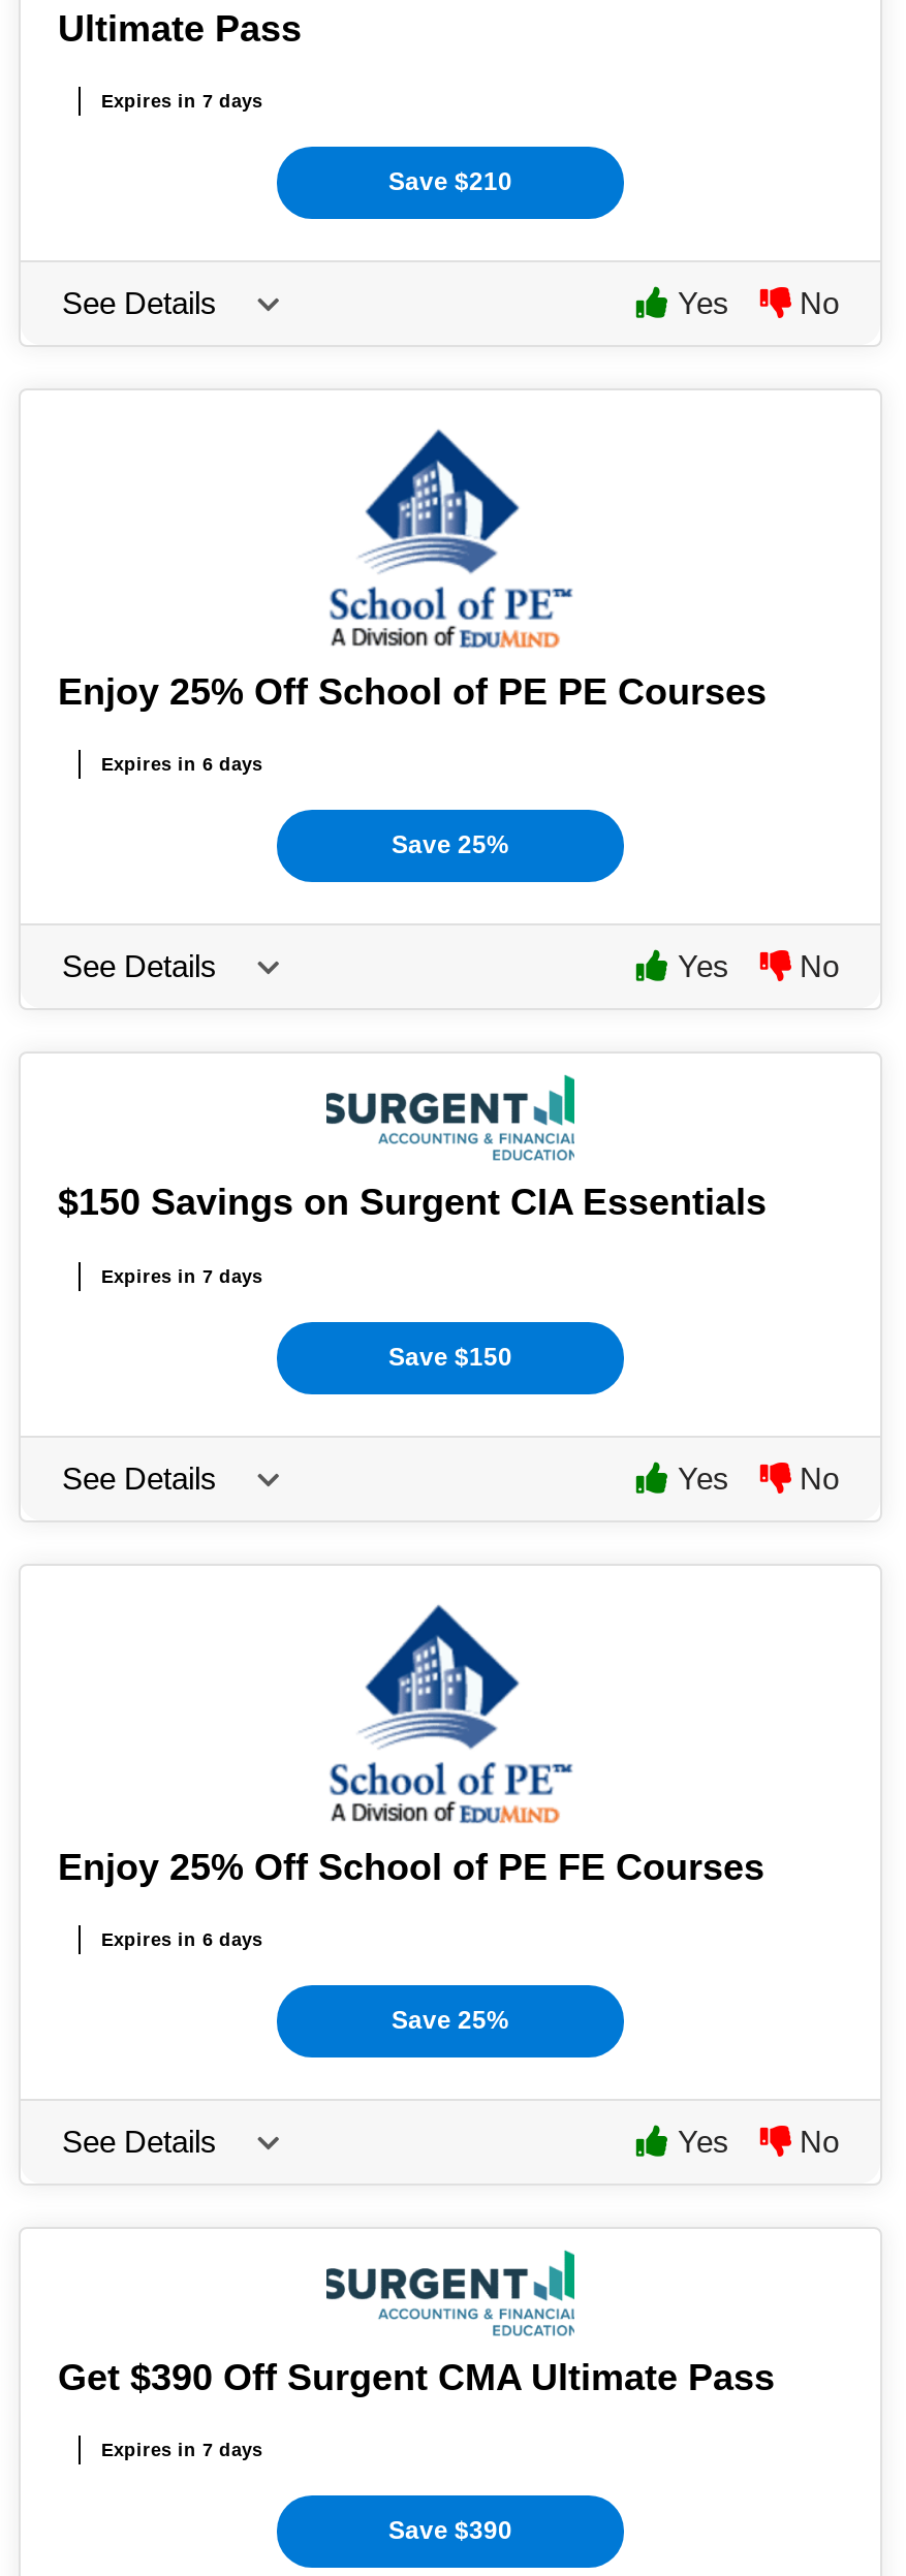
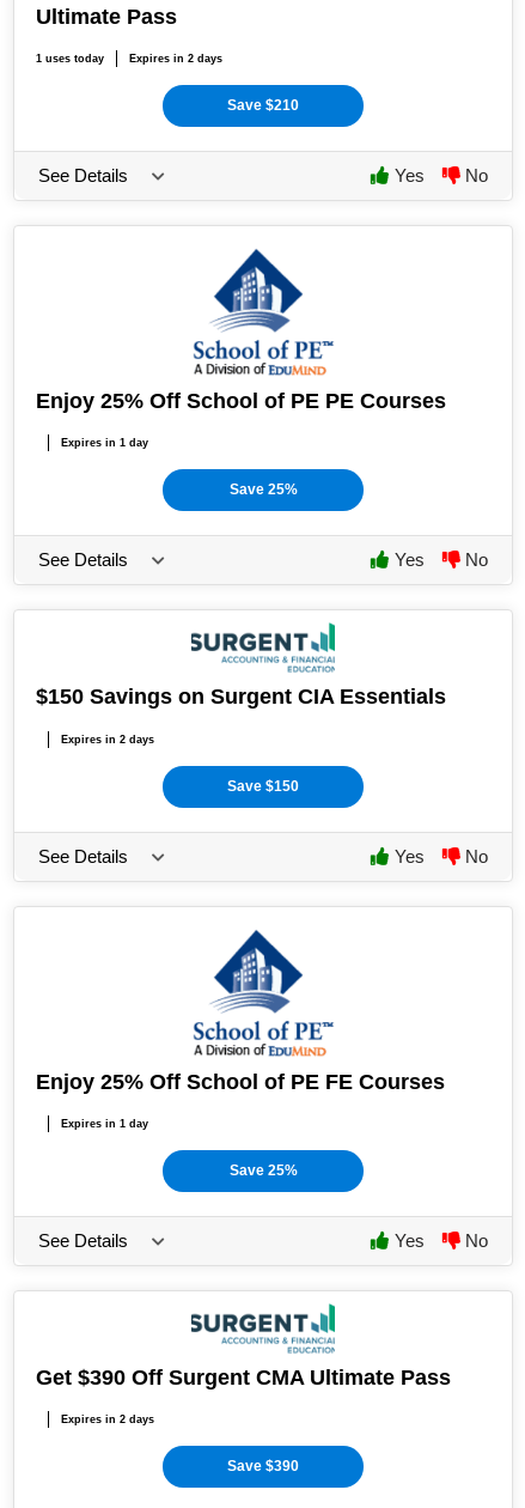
- Expires in 7 days
+ 1 uses today
+ Expires in 2 days

- Expires in 6 days
+ Expires in 1 day

- Expires in 7 days
+ Expires in 2 days

- Expires in 6 days
+ Expires in 1 day

- Expires in 7 days
+ Expires in 2 days
